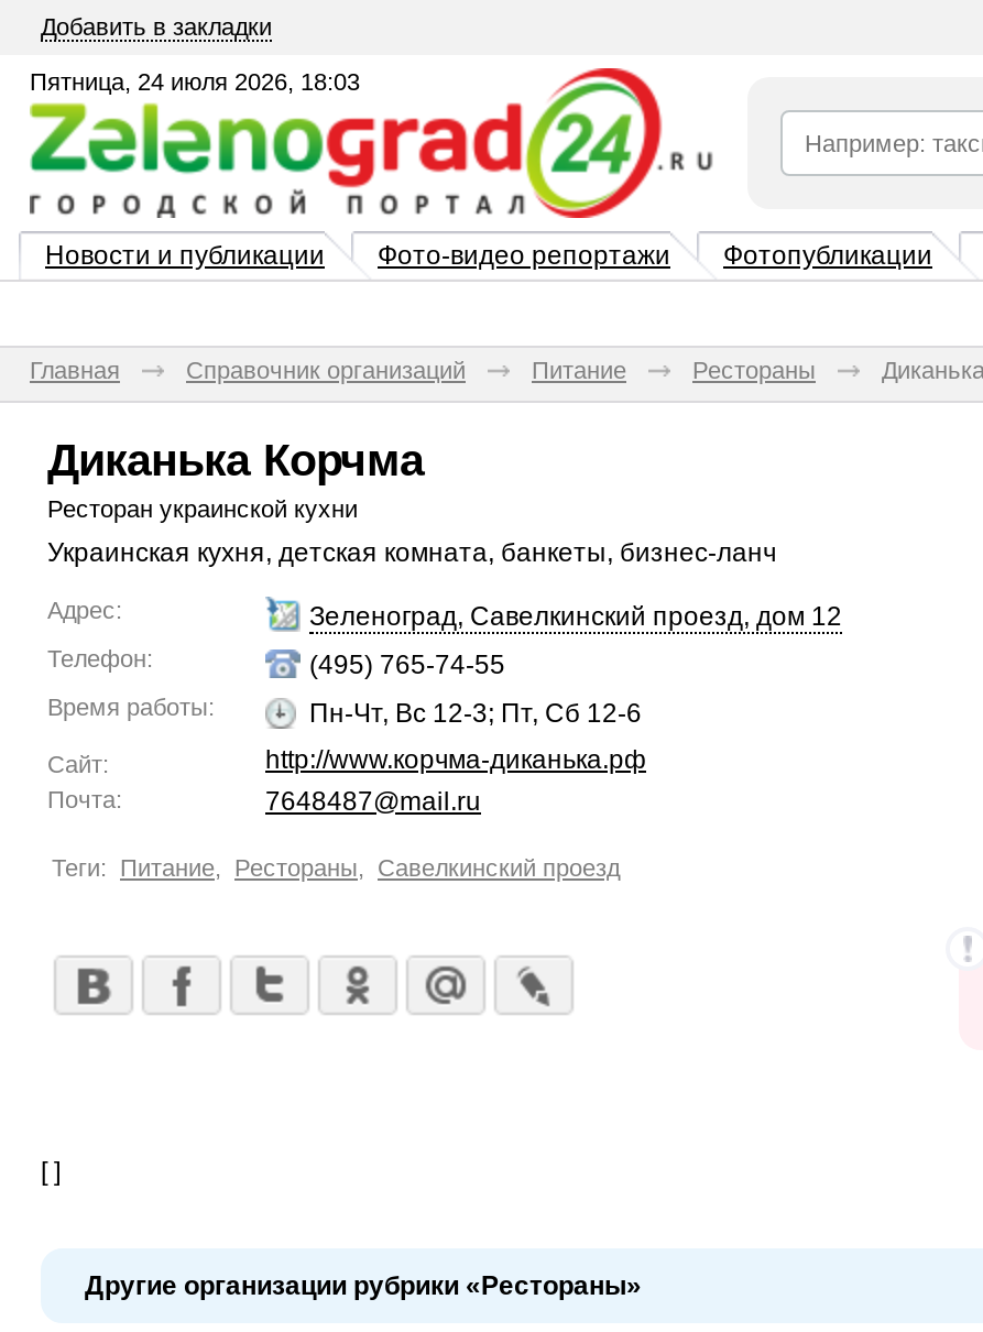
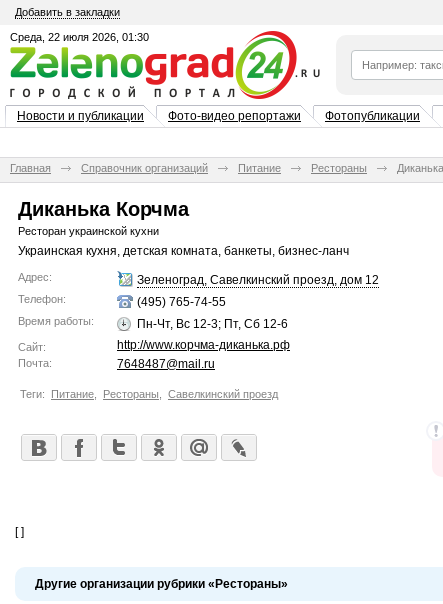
- Пятница, 24 июля 2026, 18:03
+ Среда, 22 июля 2026, 01:30
